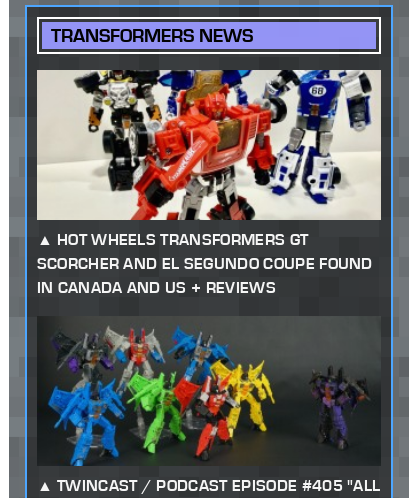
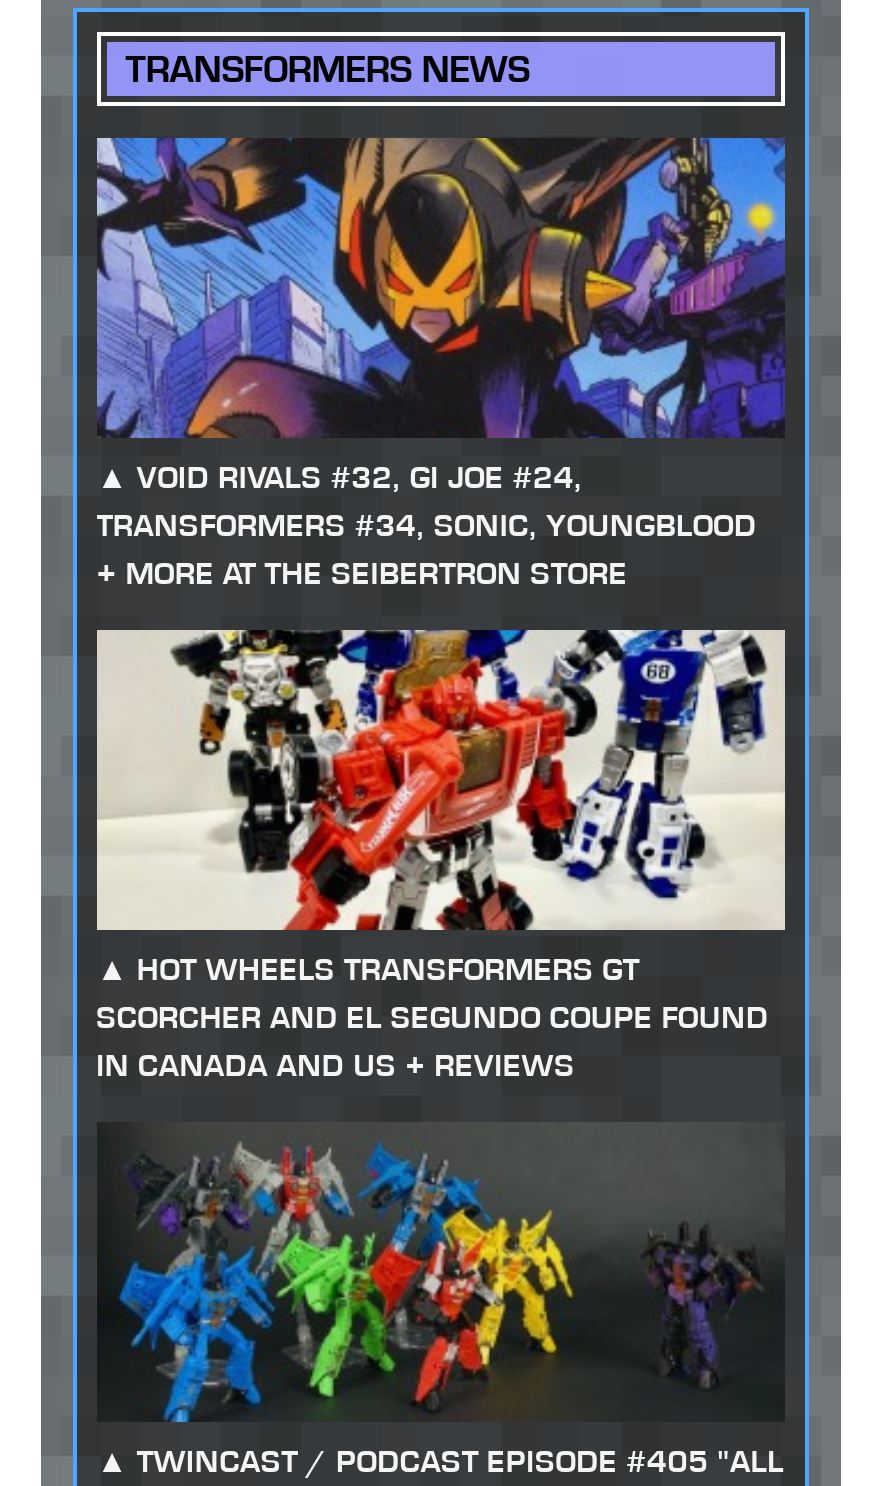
+ [image]
+ VOID RIVALS #32, GI JOE #24,
+ TRANSFORMERS #34, SONIC, YOUNGBLOOD
+ + MORE AT THE SEIBERTRON STORE
